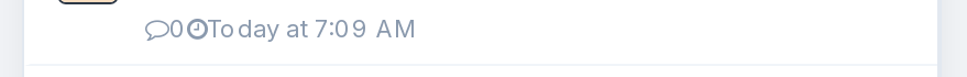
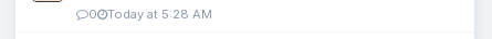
- 0 Today at 7:09 AM
+ 0 Today at 5:28 AM
